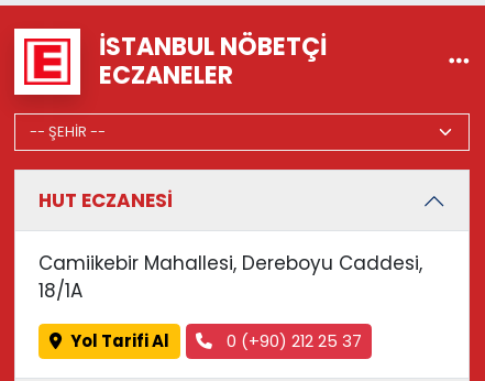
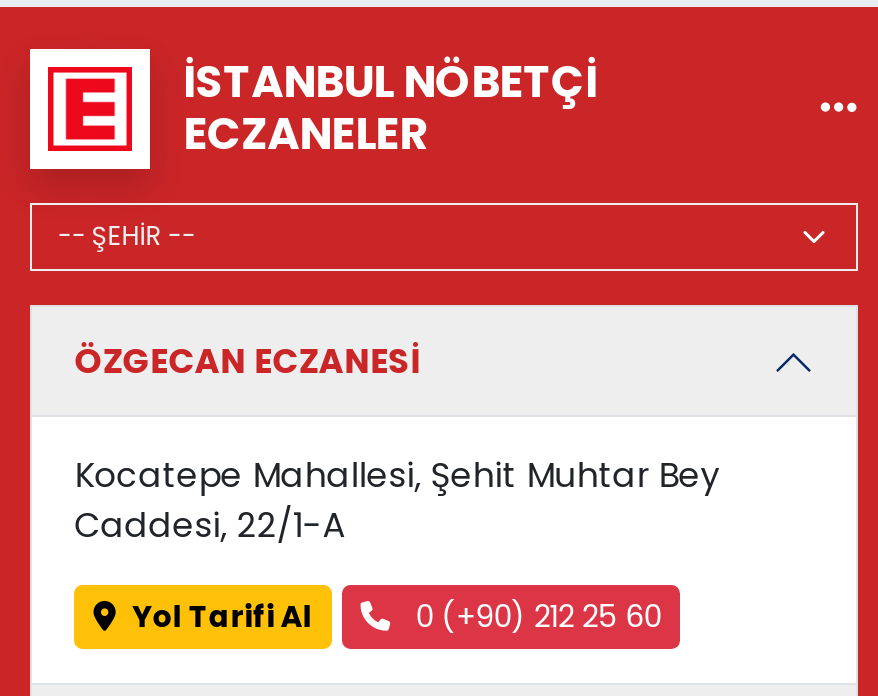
- HUT ECZANESİ
+ ÖZGECAN ECZANESİ

- Camiikebir Mahallesi, Dereboyu Caddesi,
- 18/1A
+ Kocatepe Mahallesi, Şehit Muhtar Bey
+ Caddesi, 22/1-A

- 0 (+90) 212 25 37
+ 0 (+90) 212 25 60
